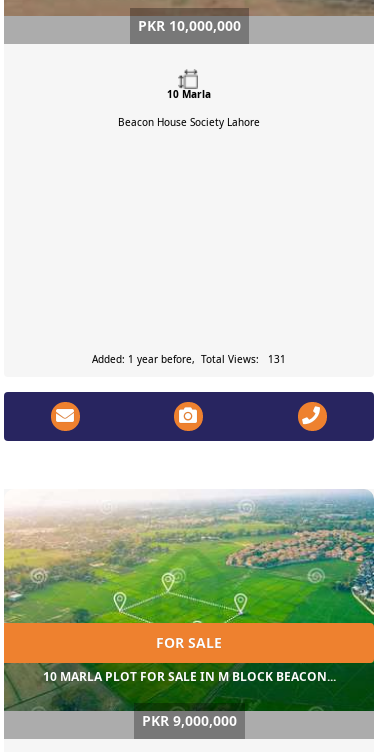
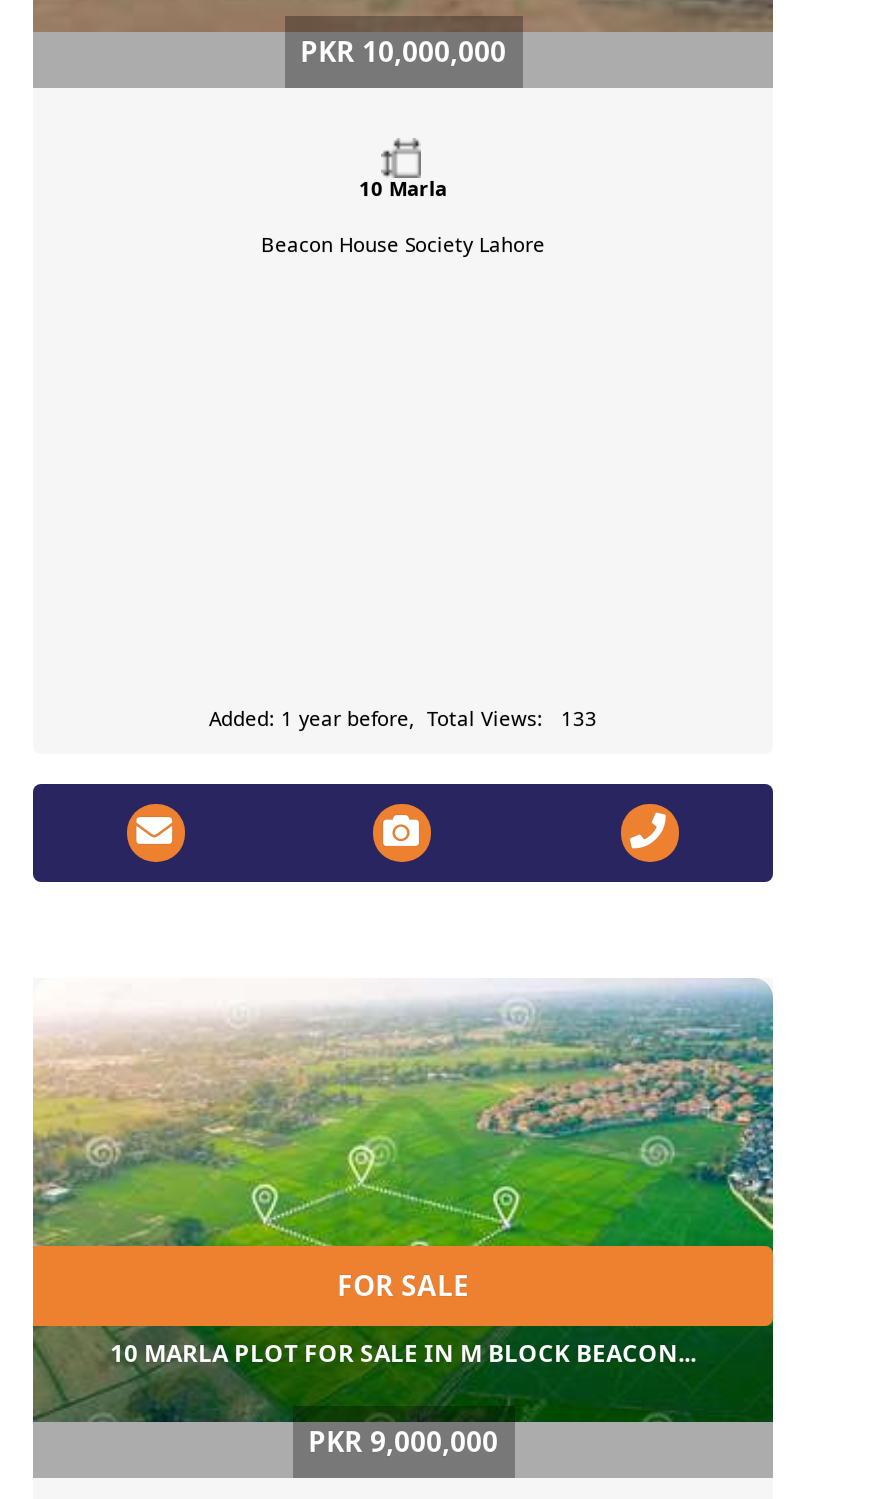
- Added: 1 year before, Total Views: 131
+ Added: 1 year before, Total Views: 133
